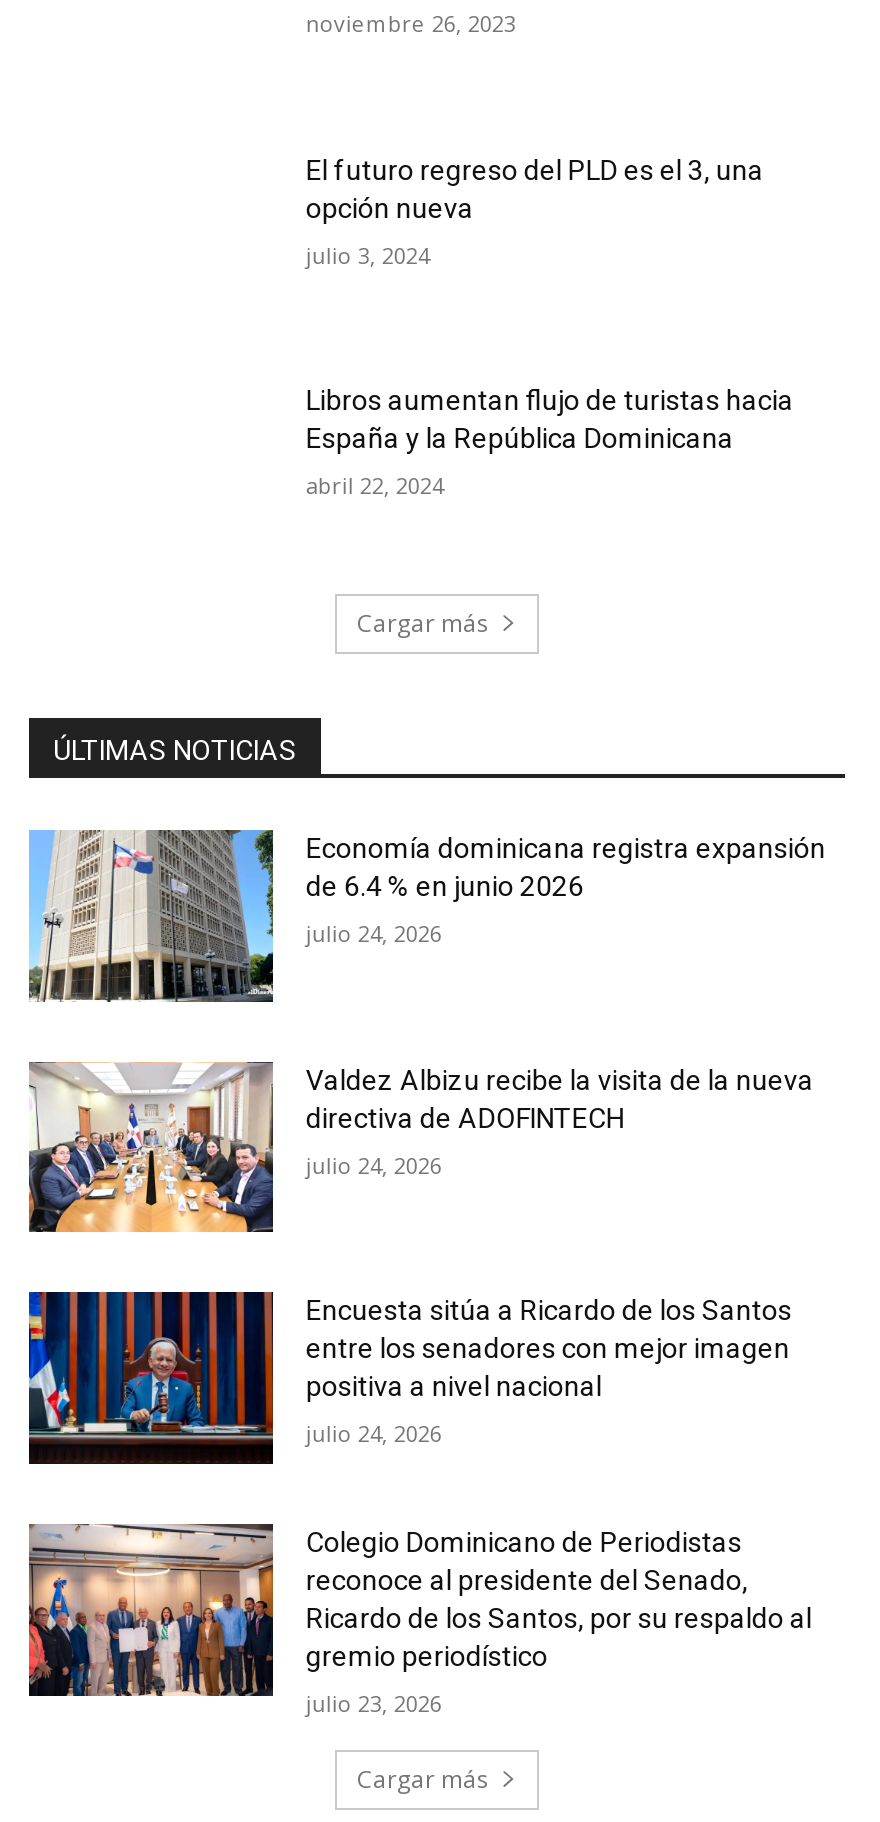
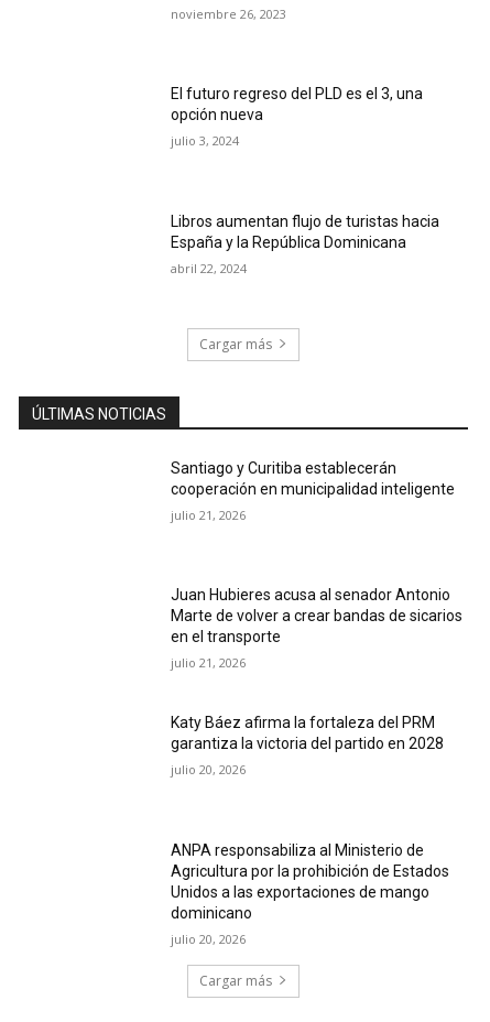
- [image]

- Economía dominicana registra expansión
- de 6.4 % en junio 2026
+ Santiago y Curitiba establecerán
+ cooperación en municipalidad inteligente

- julio 24, 2026
+ julio 21, 2026

- [image]

- Valdez Albizu recibe la visita de la nueva
- directiva de ADOFINTECH
+ Juan Hubieres acusa al senador Antonio
+ Marte de volver a crear bandas de sicarios
+ en el transporte

- julio 24, 2026
+ julio 21, 2026

- [image]

- Encuesta sitúa a Ricardo de los Santos
- entre los senadores con mejor imagen
- positiva a nivel nacional
+ Katy Báez afirma la fortaleza del PRM
+ garantiza la victoria del partido en 2028

- julio 24, 2026
+ julio 20, 2026

- [image]

- Colegio Dominicano de Periodistas
- reconoce al presidente del Senado,
- Ricardo de los Santos, por su respaldo al
- gremio periodístico
+ ANPA responsabiliza al Ministerio de
+ Agricultura por la prohibición de Estados
+ Unidos a las exportaciones de mango
+ dominicano

- julio 23, 2026
+ julio 20, 2026
